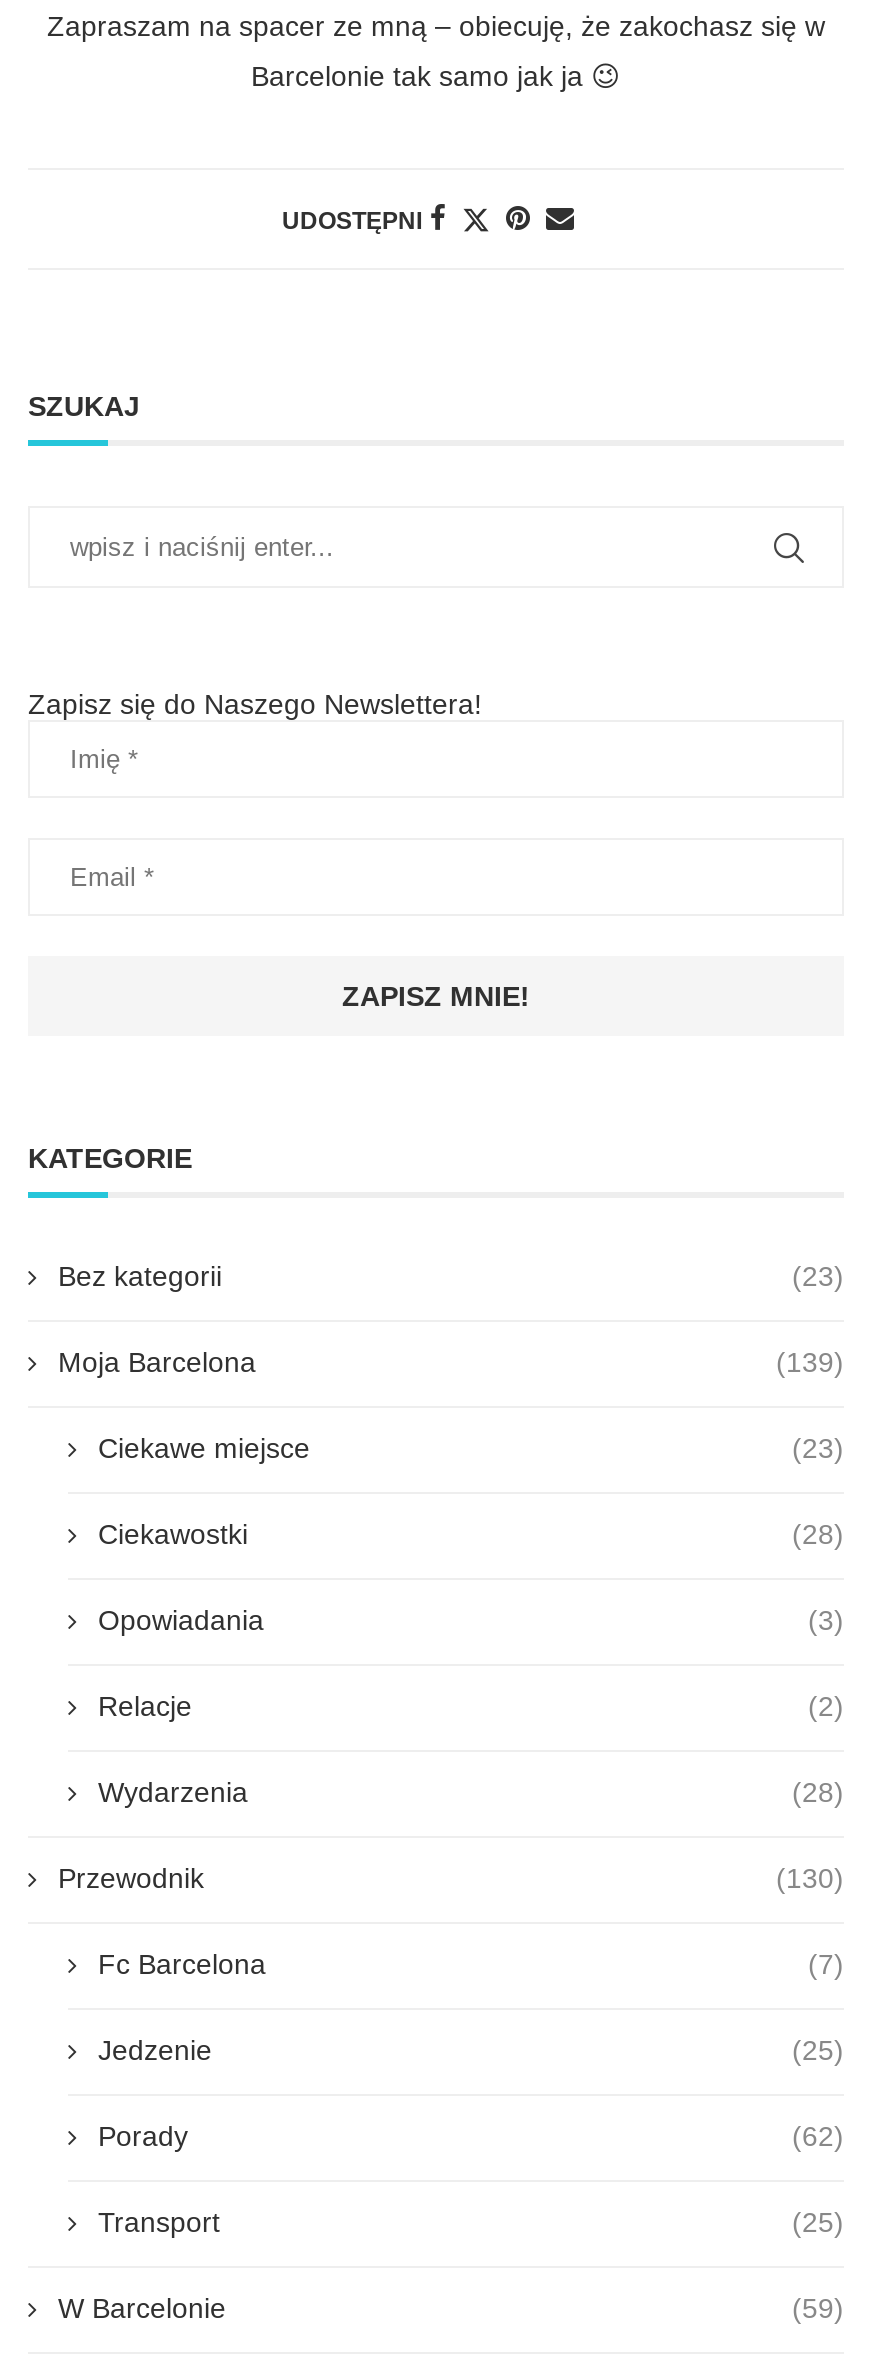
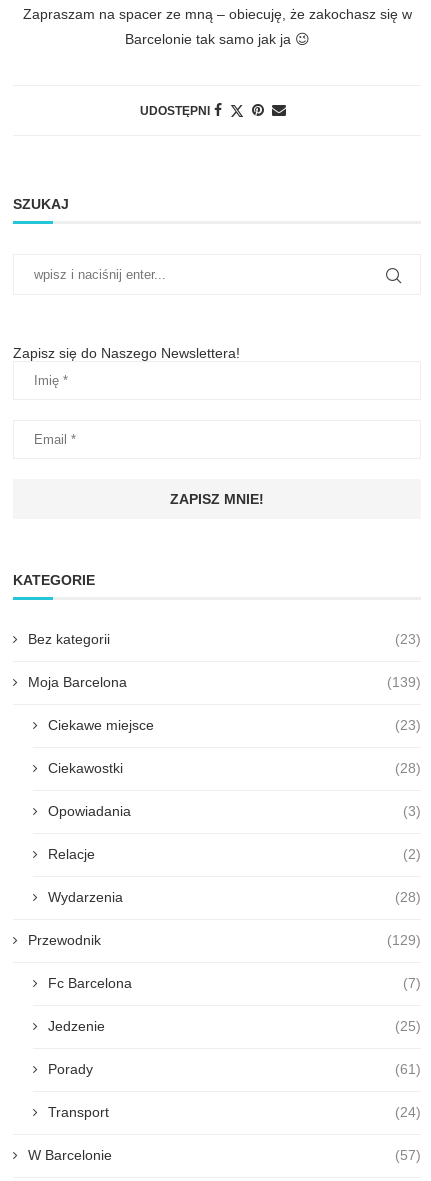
- (130)
+ (129)

- (62)
+ (61)

- (25)
+ (24)

- (59)
+ (57)
